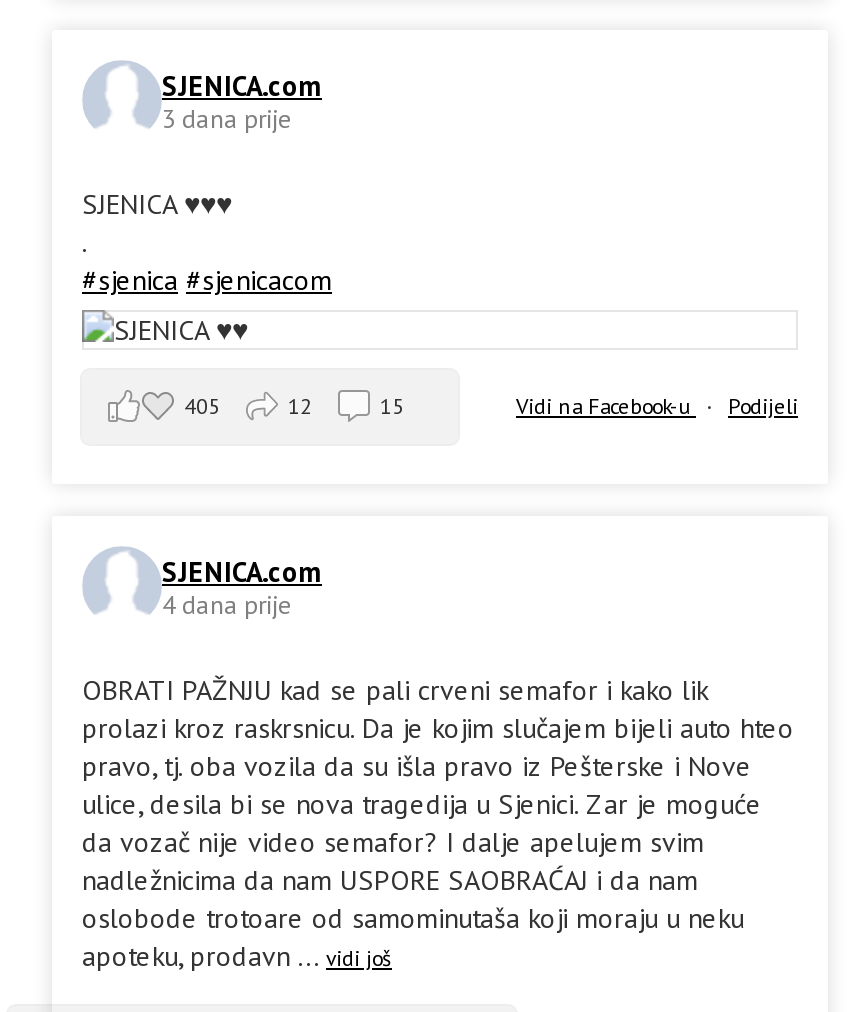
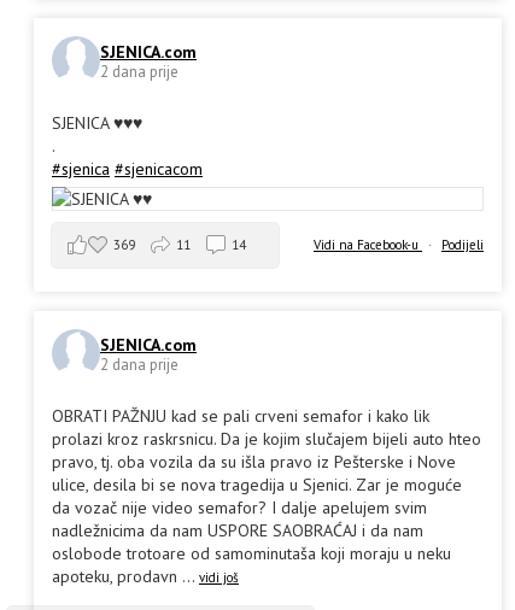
- 3 dana prije
+ 2 dana prije

- 405
+ 369

- 12
+ 11

- 15
+ 14

- 4 dana prije
+ 2 dana prije
